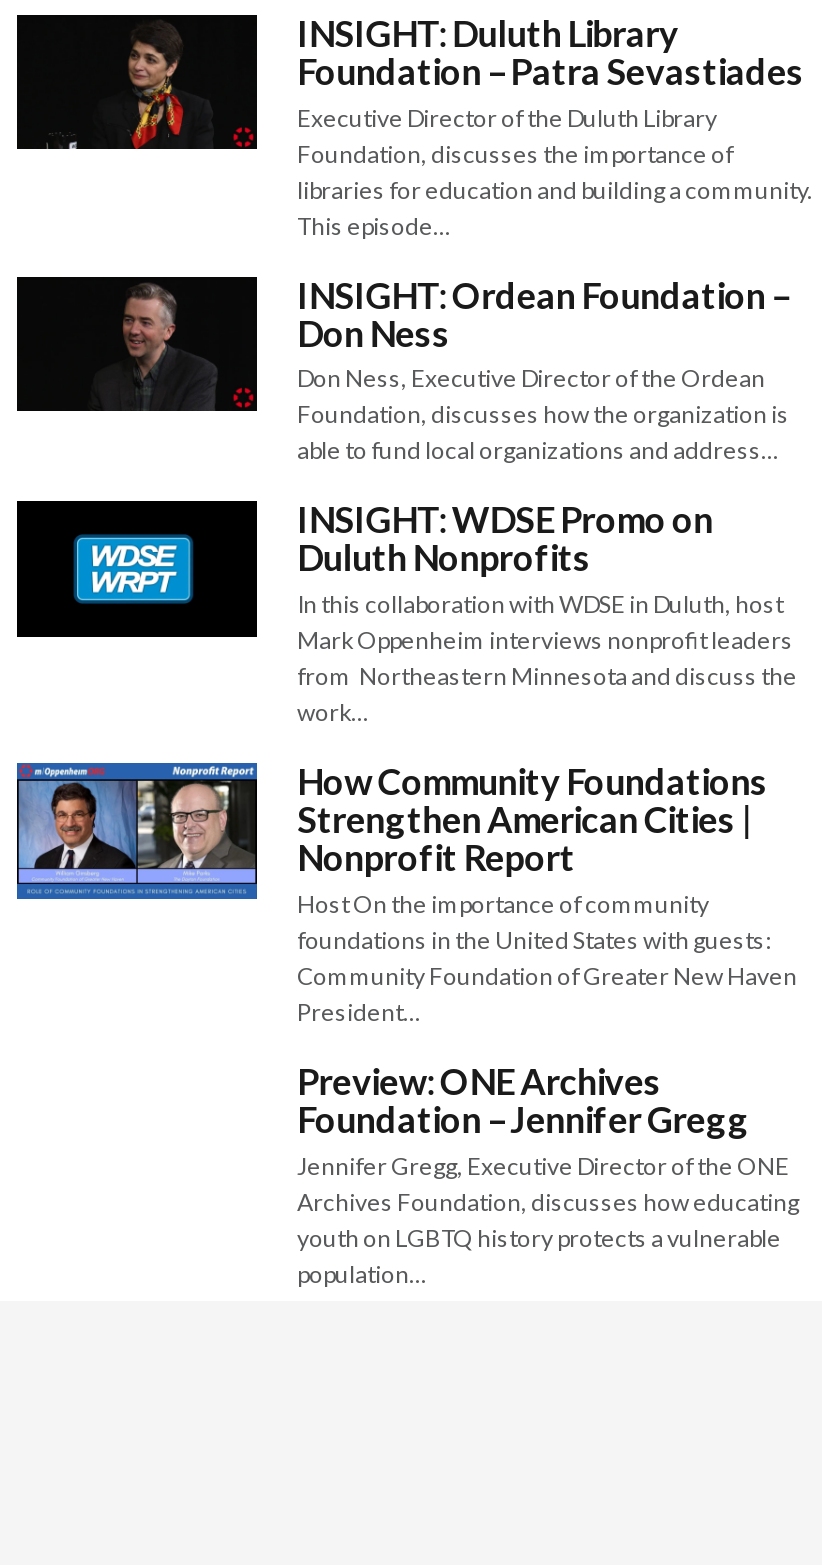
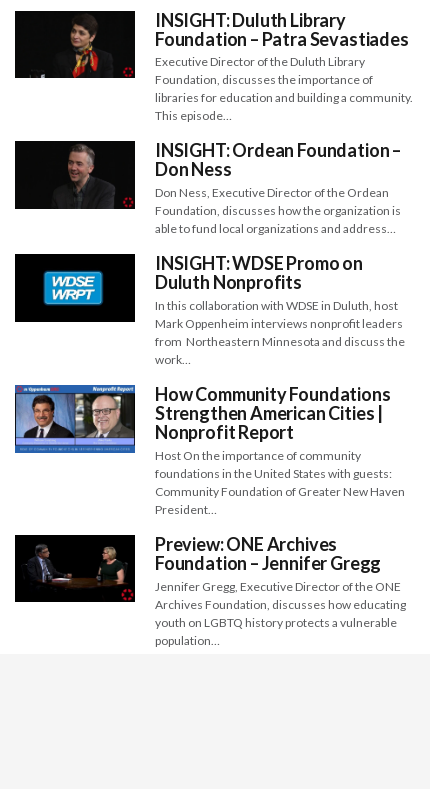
+ [image]
